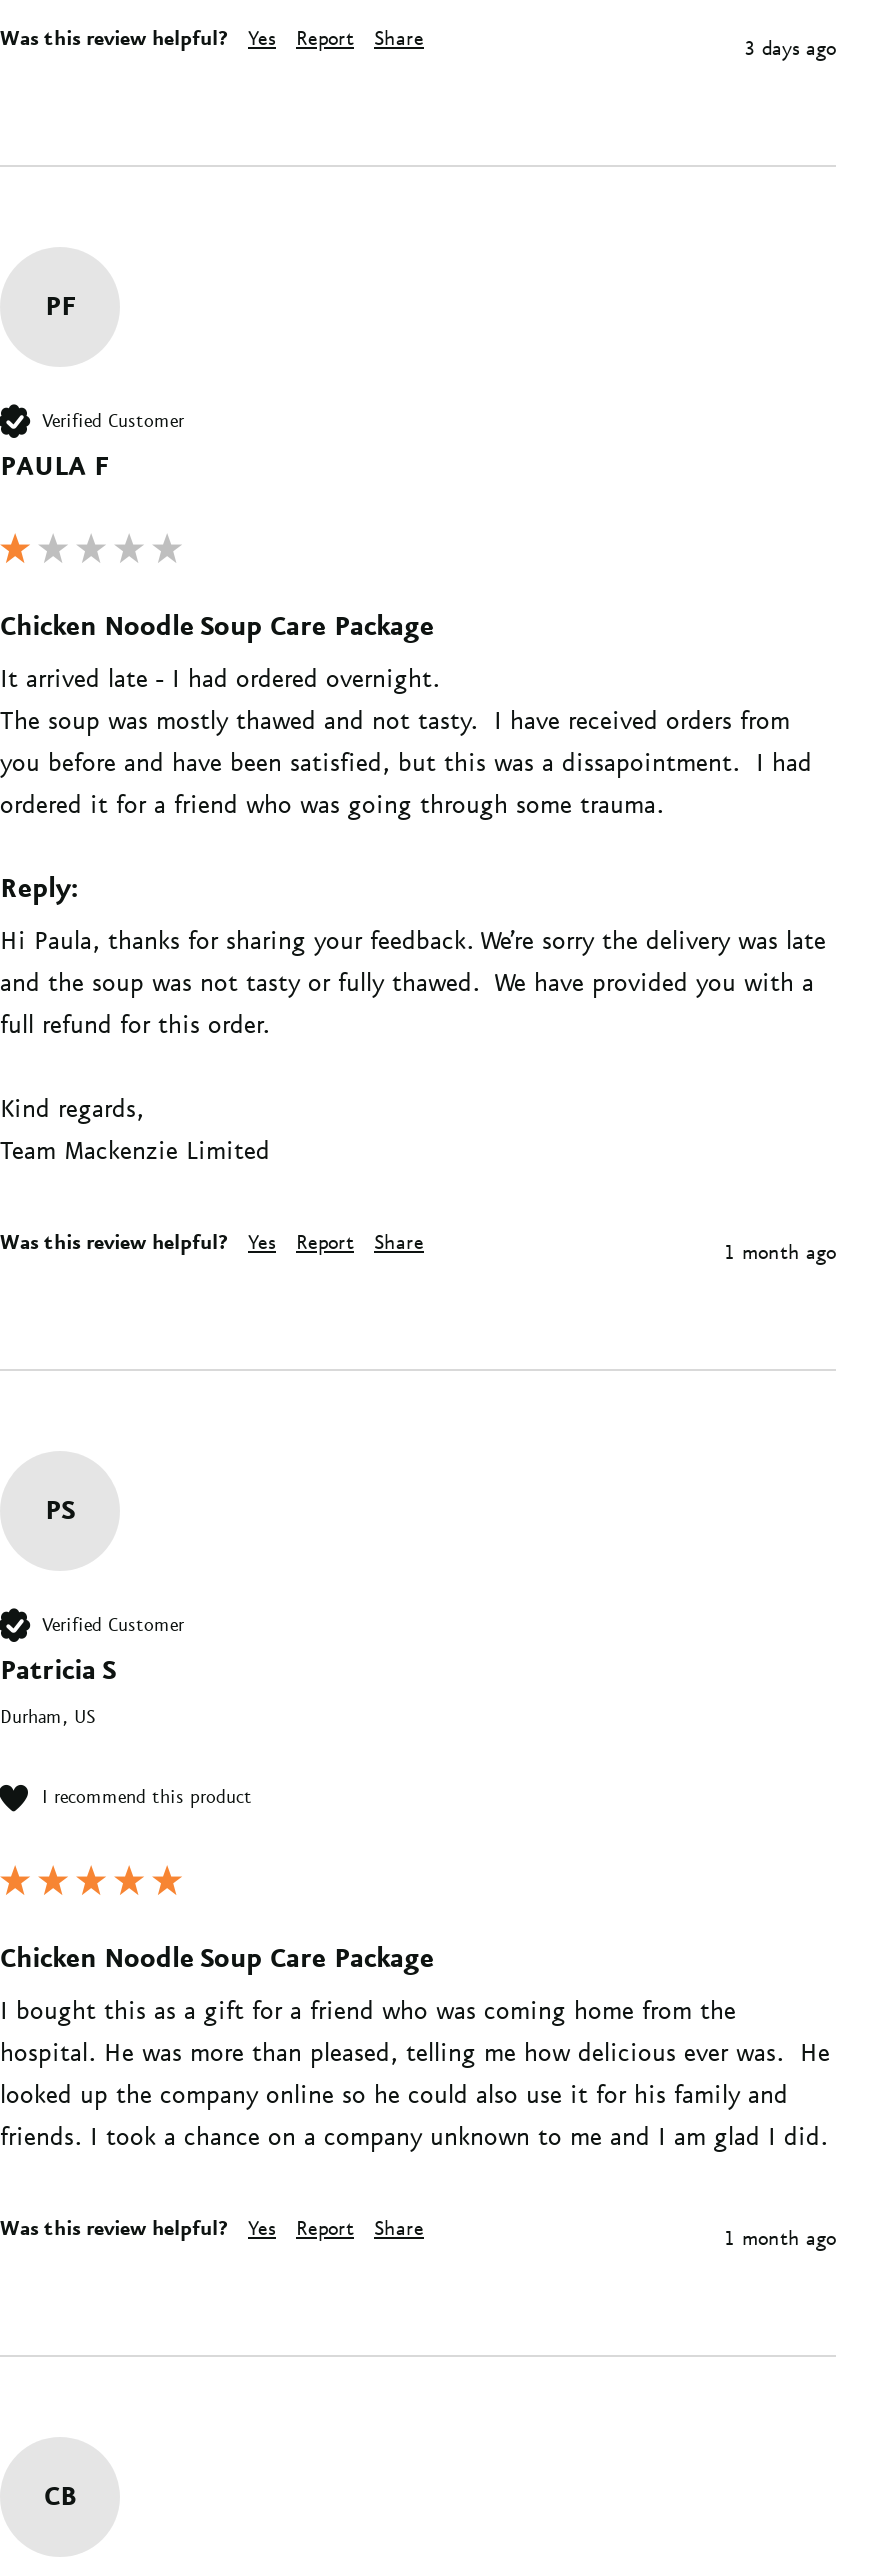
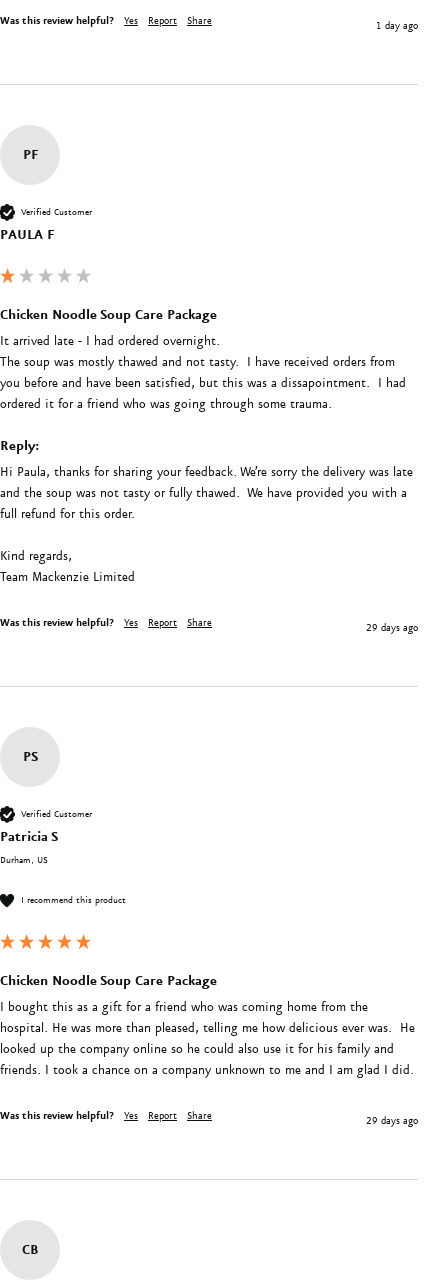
- 3 days ago
+ 1 day ago

- 1 month ago
+ 29 days ago

- 1 month ago
+ 29 days ago
